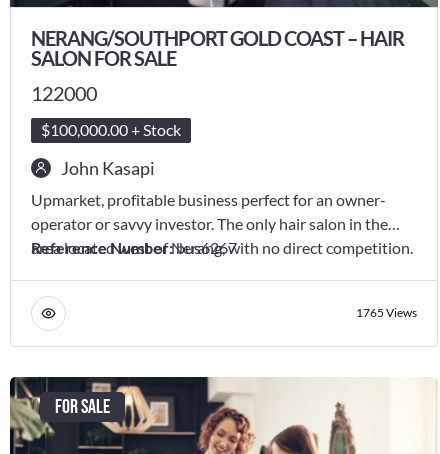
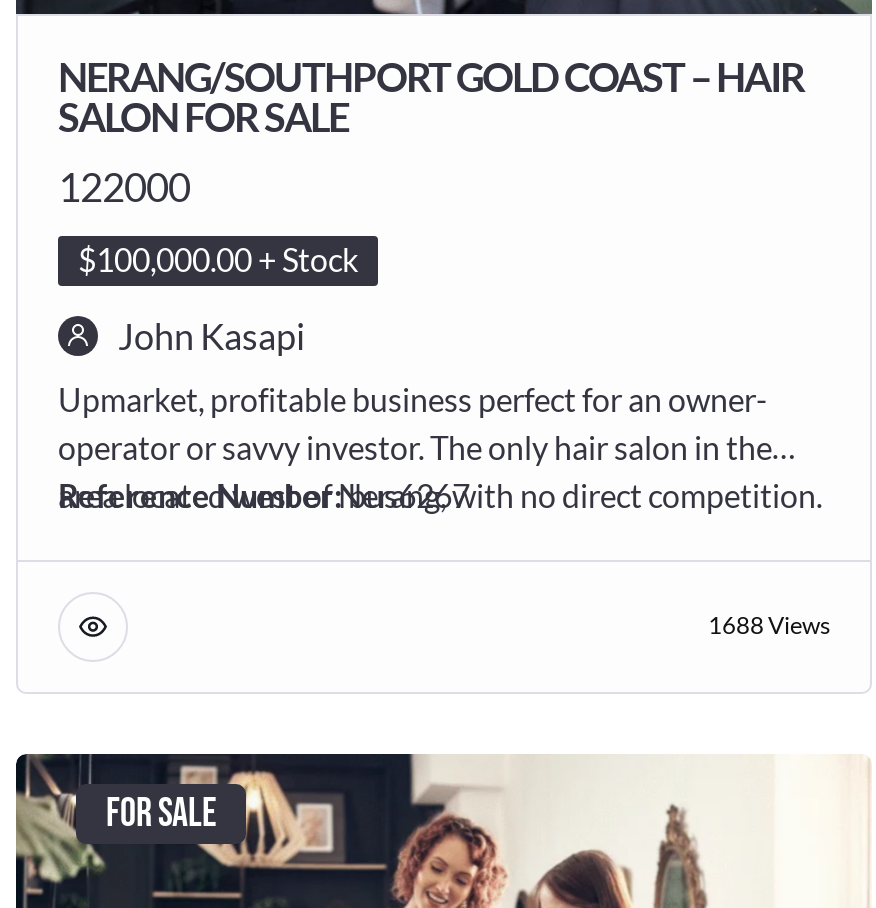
- 1765 Views
+ 1688 Views
